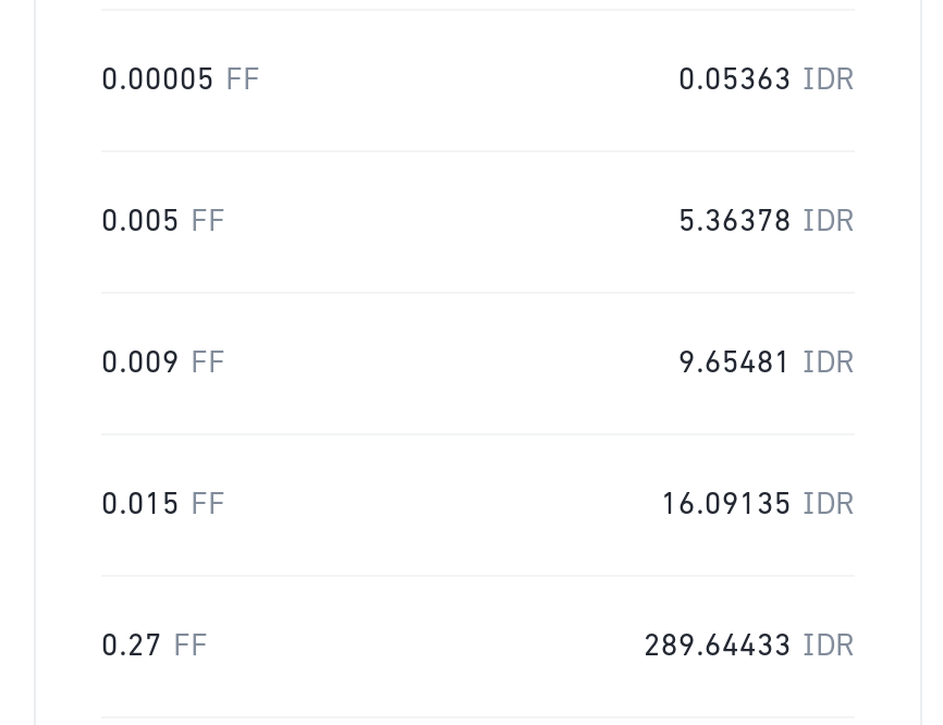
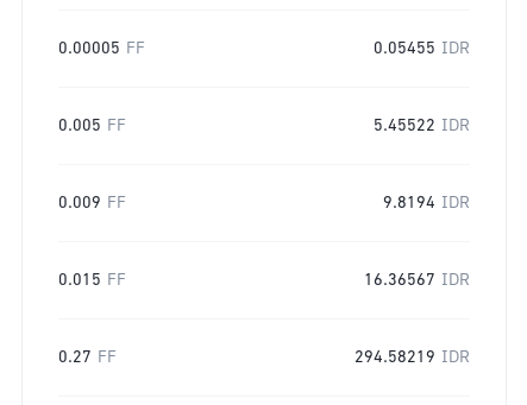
- 0.05363 IDR
+ 0.05455 IDR

- 5.36378 IDR
+ 5.45522 IDR

- 9.65481 IDR
+ 9.8194 IDR

- 16.09135 IDR
+ 16.36567 IDR

- 289.64433 IDR
+ 294.58219 IDR
